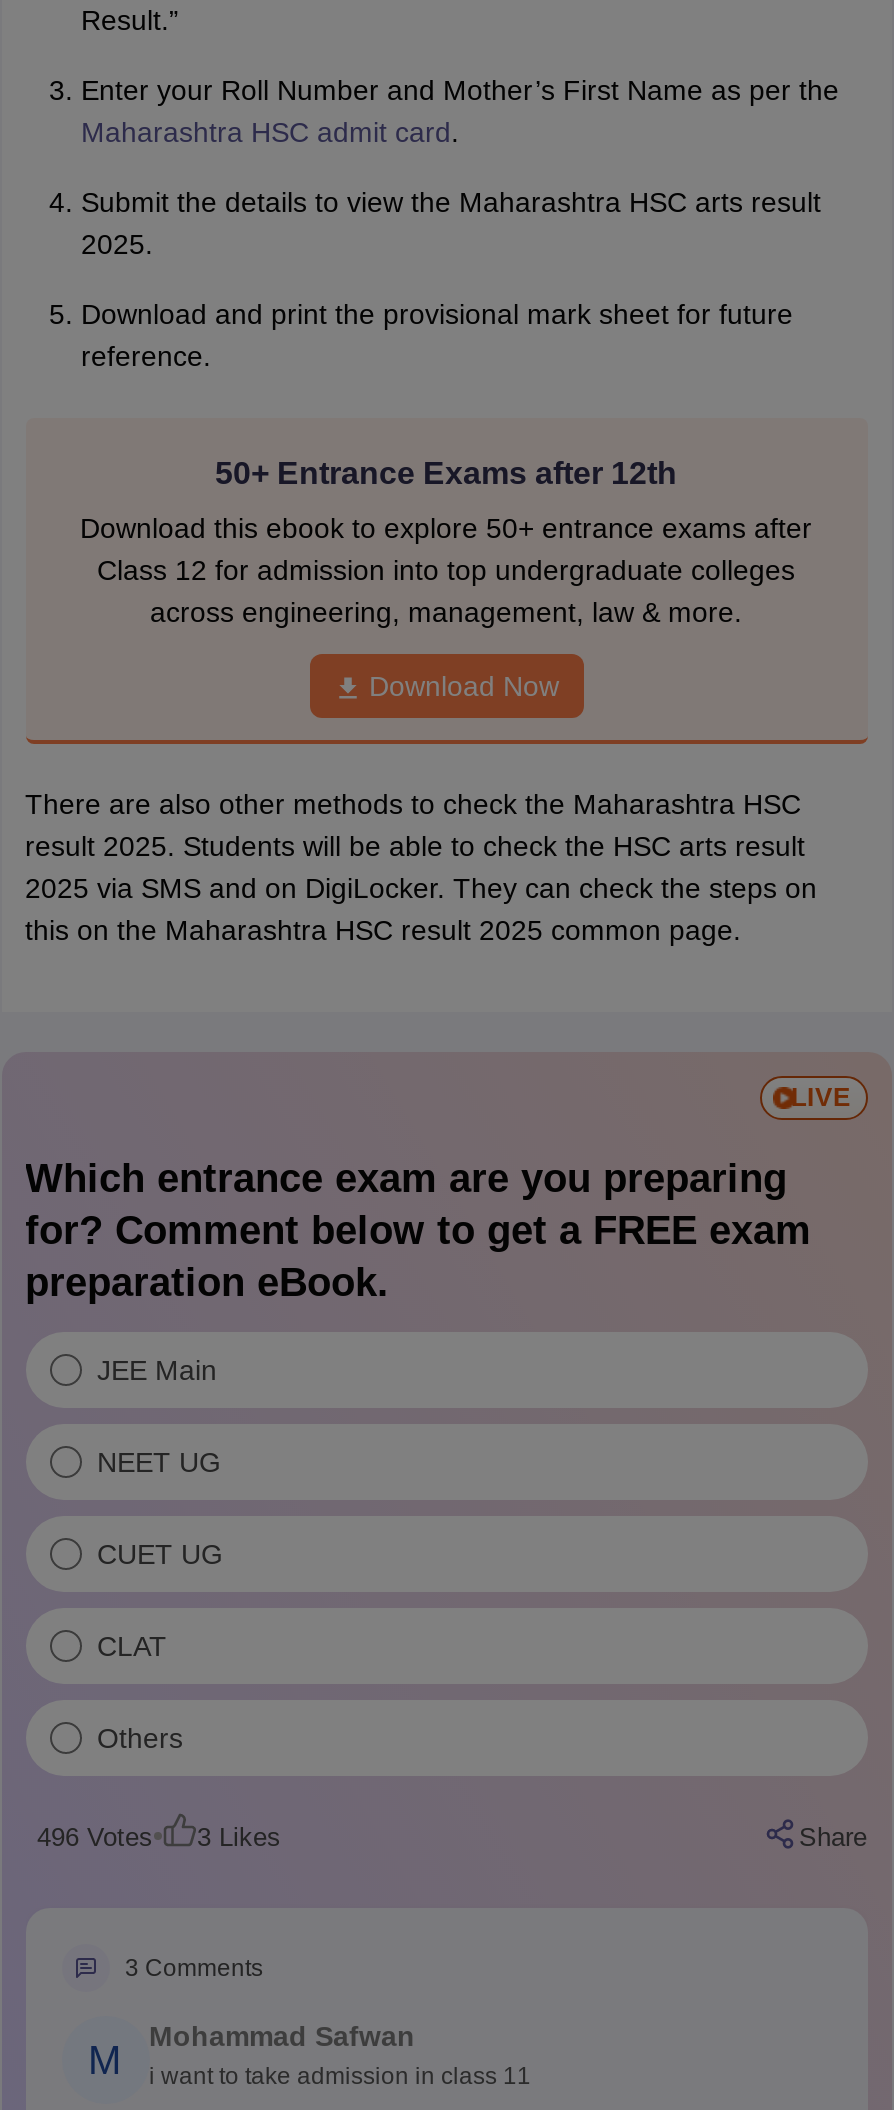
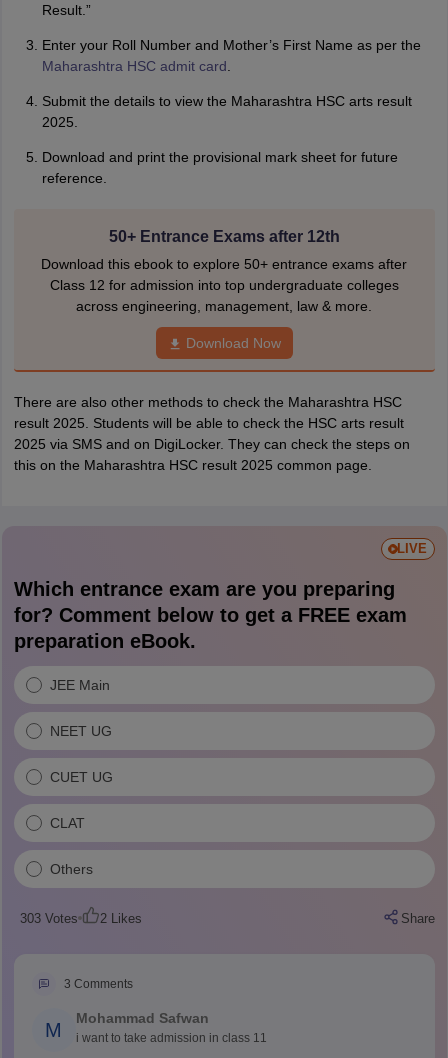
- 496 Votes
+ 303 Votes

- 3 Likes
+ 2 Likes
